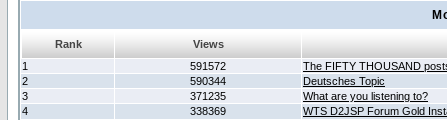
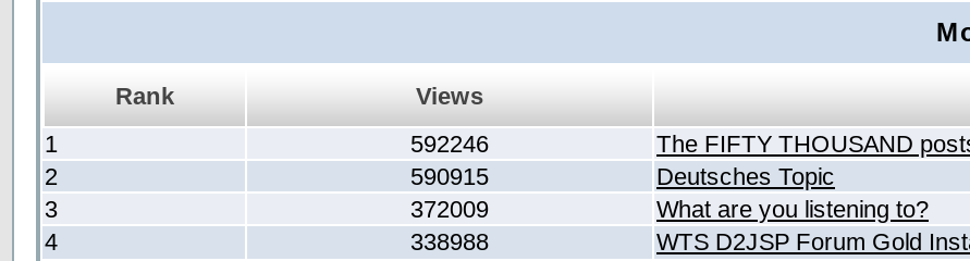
- 591572
+ 592246

- 590344
+ 590915

- 371235
+ 372009

- 338369
+ 338988
